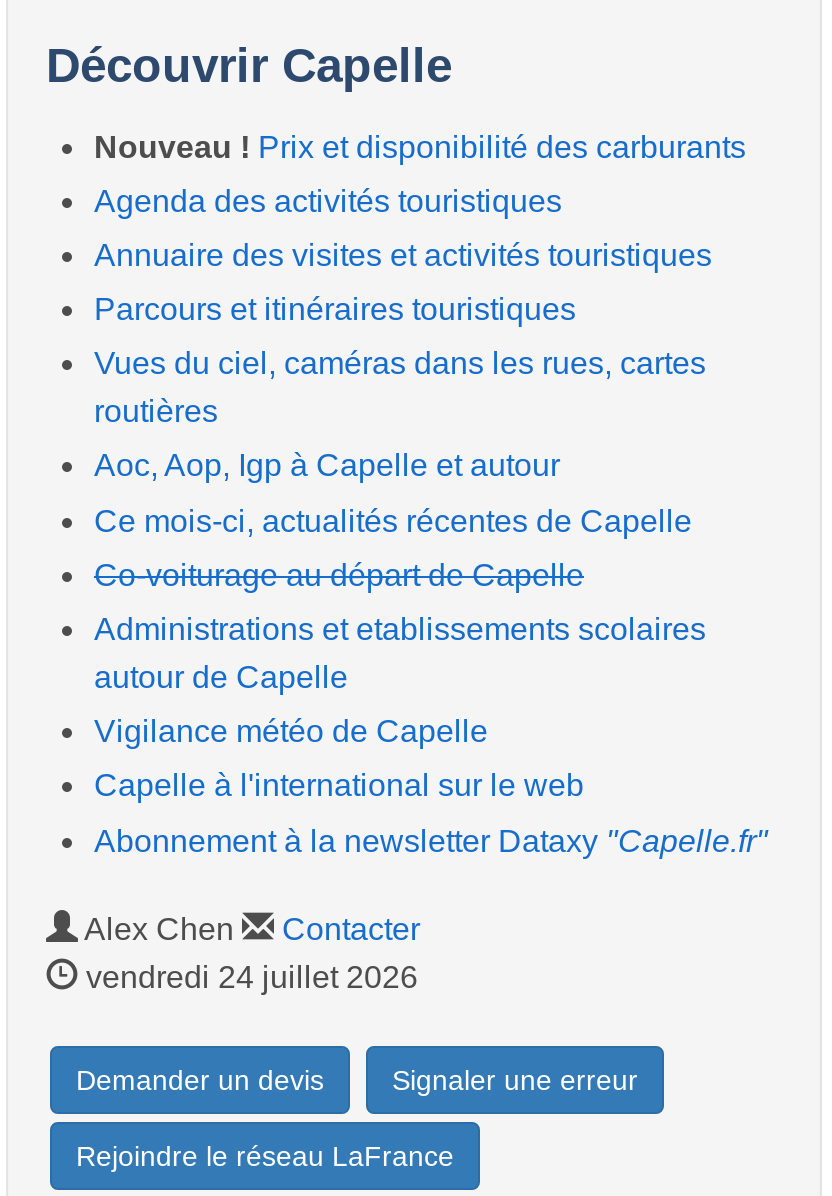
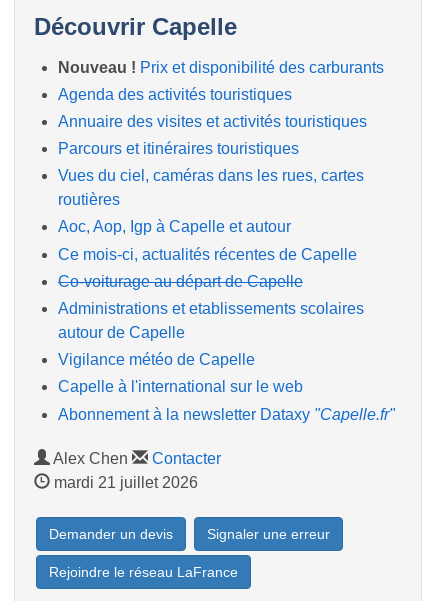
- vendredi 24 juillet 2026
+ mardi 21 juillet 2026
